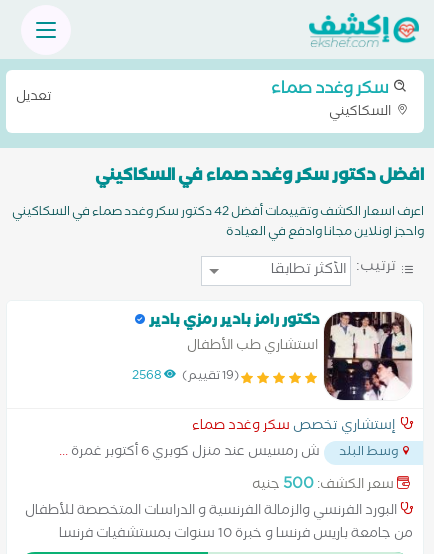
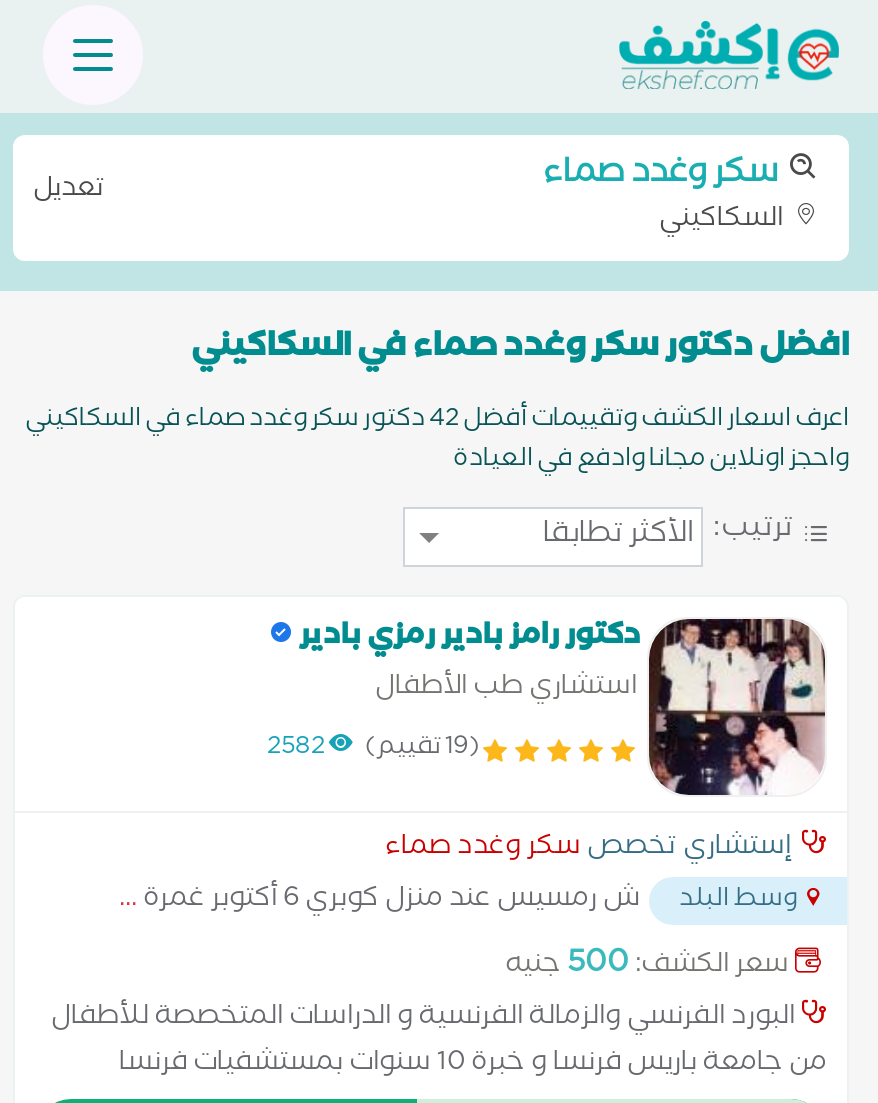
- 2568
+ 2582
